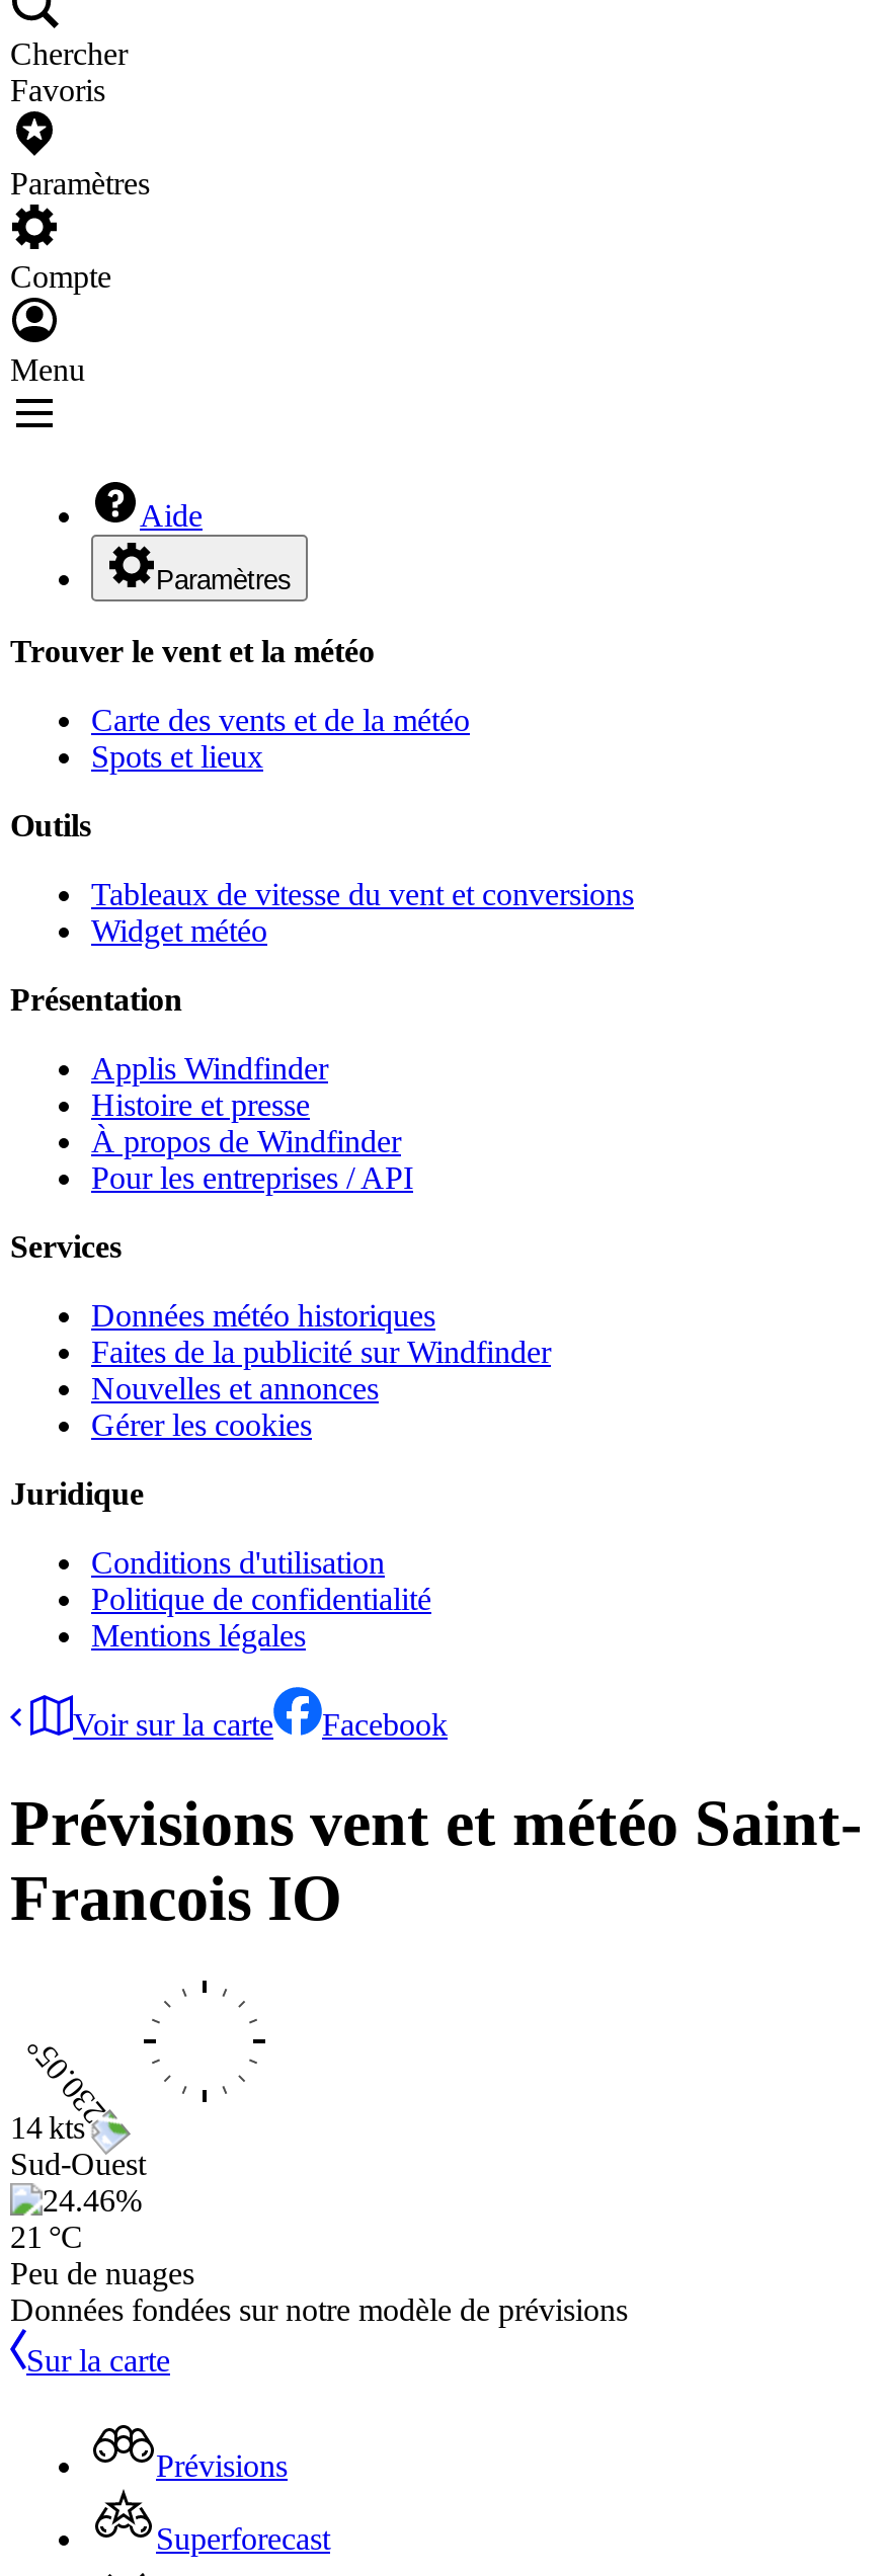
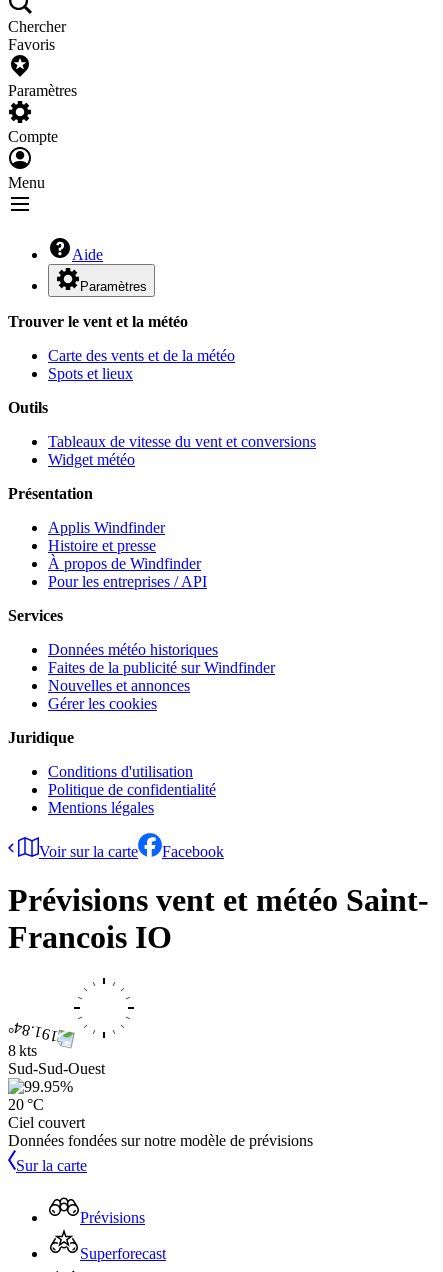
- 14 kts
- Sud-Ouest
+ 8 kts
+ Sud-Sud-Ouest

- 21 °C
- Peu de nuages
+ 20 °C
+ Ciel couvert
